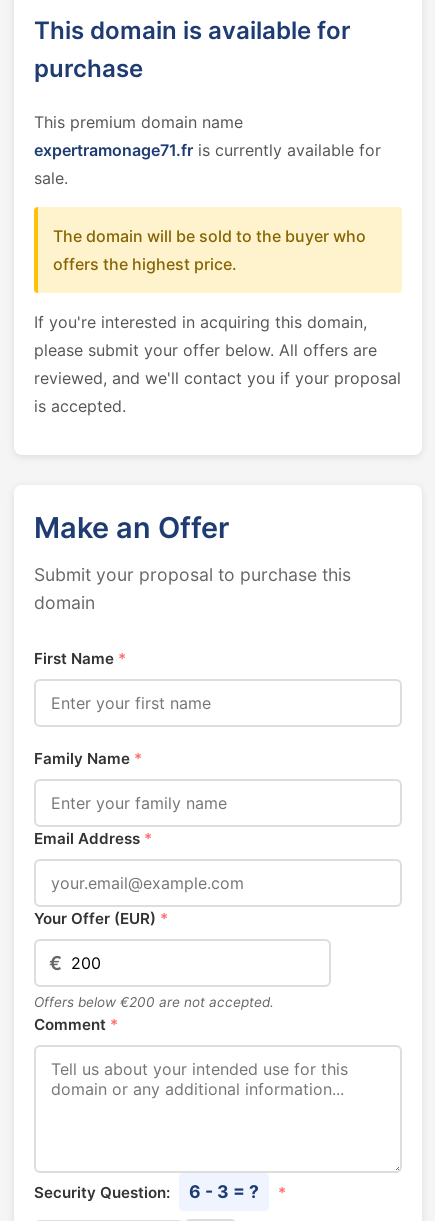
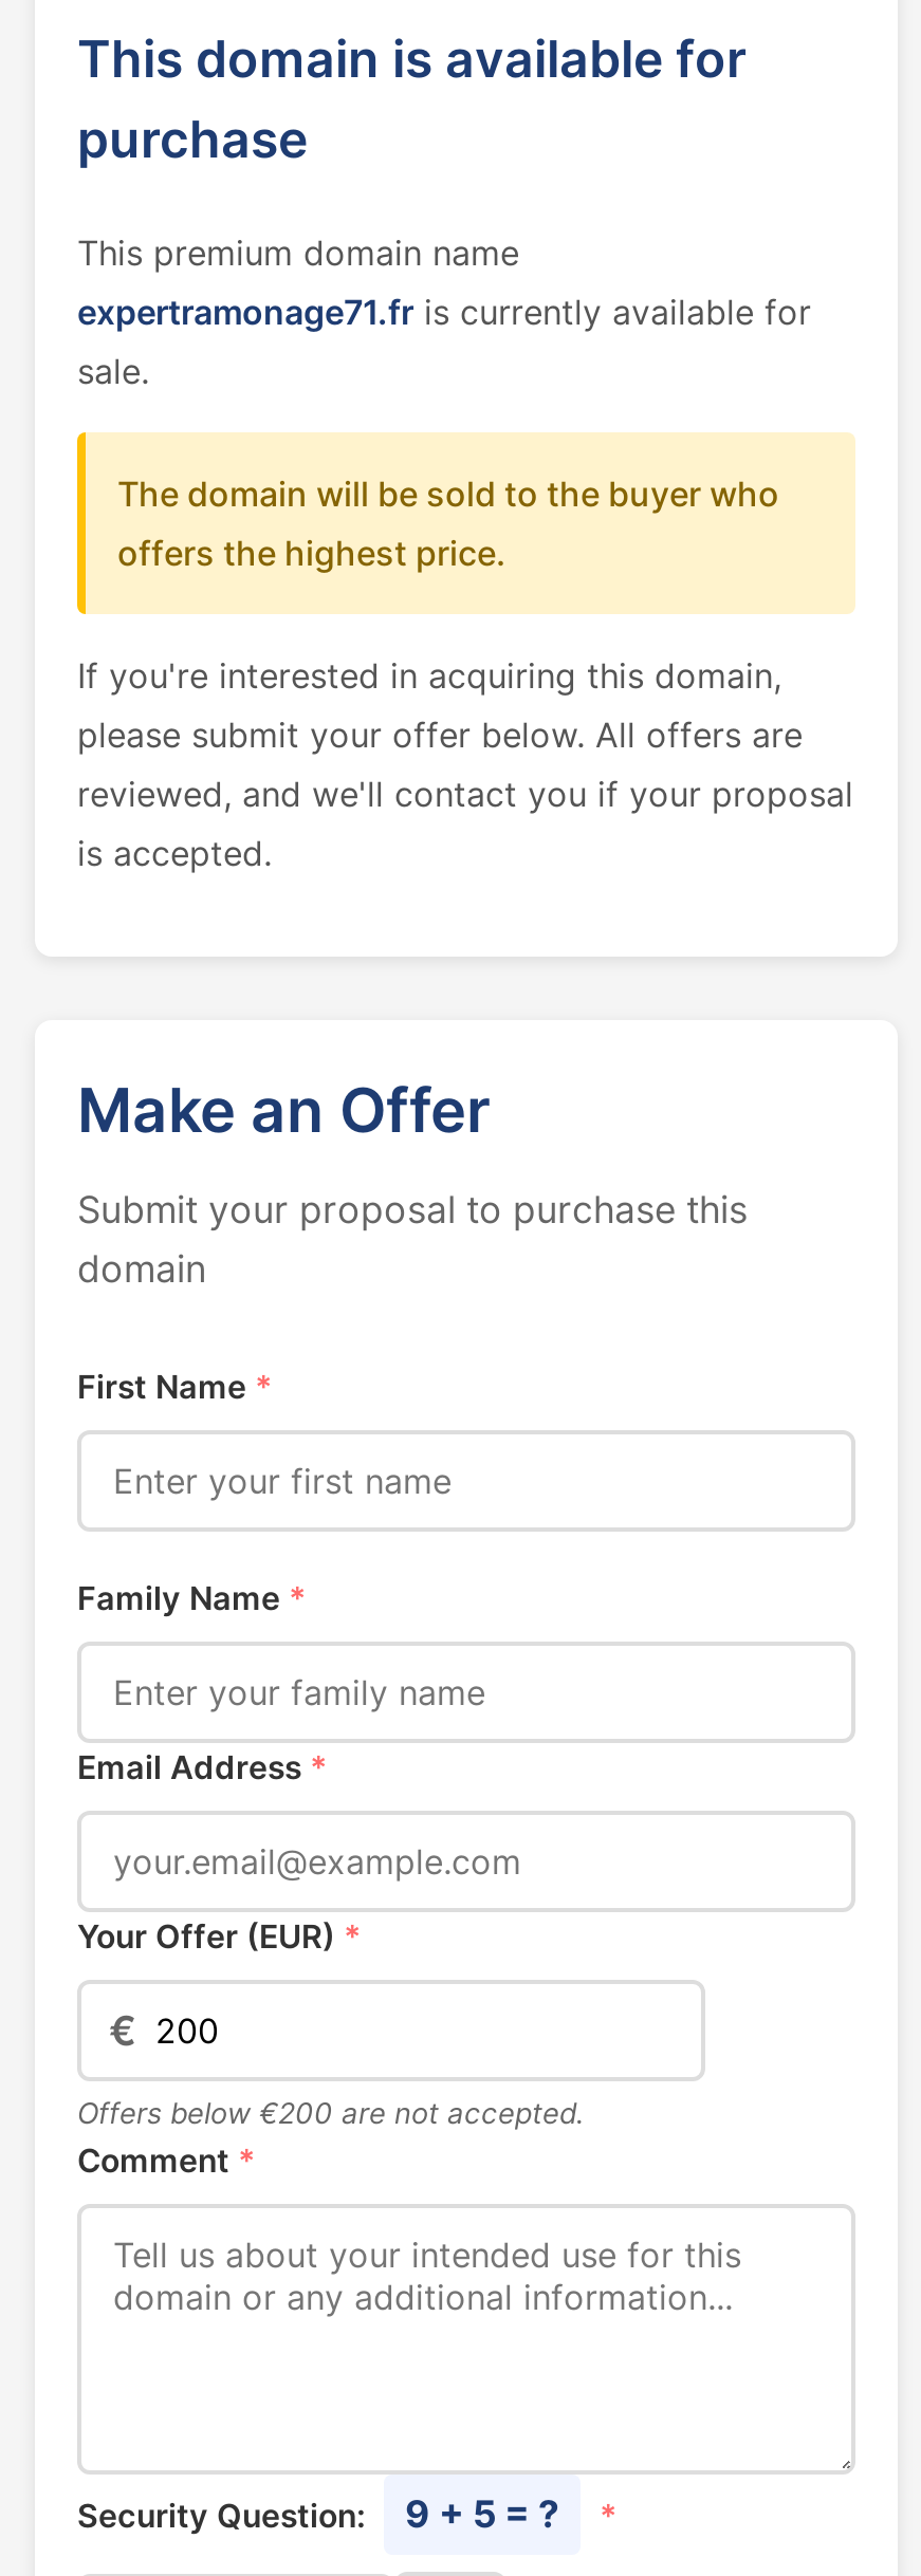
- 6 - 3 = ?
+ 9 + 5 = ?
